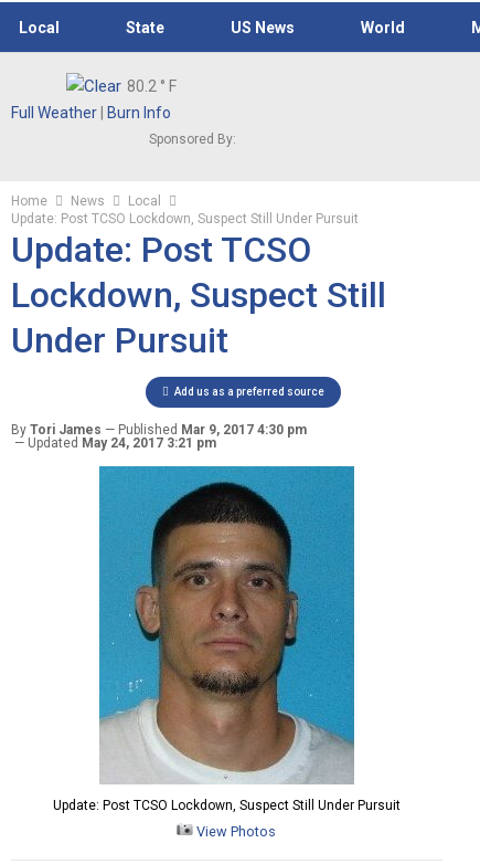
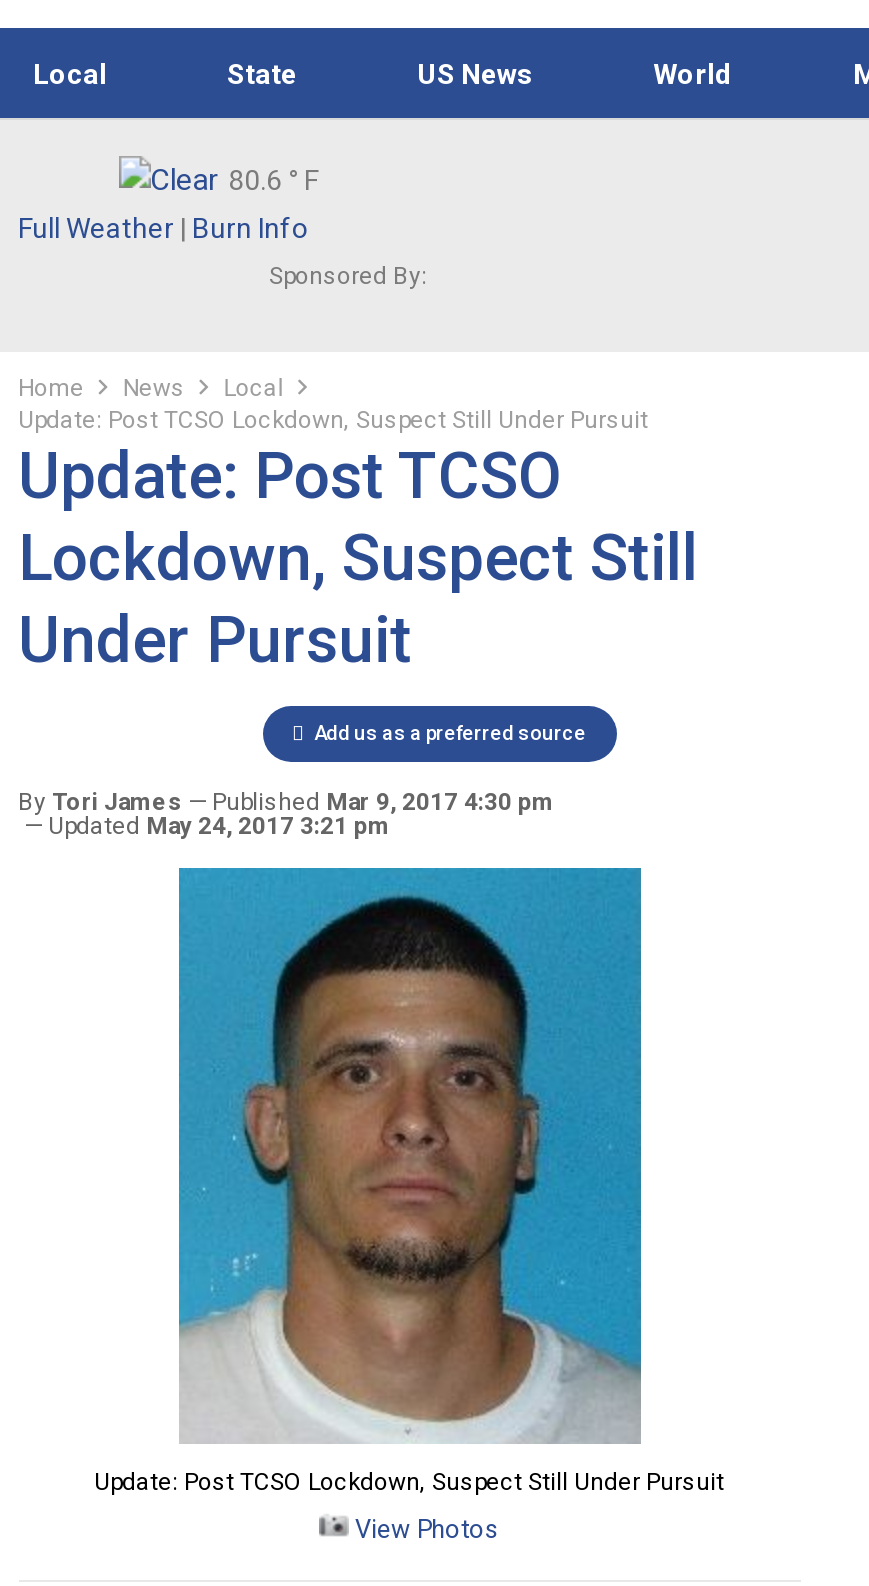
- 80.2 ° F
+ 80.6 ° F
